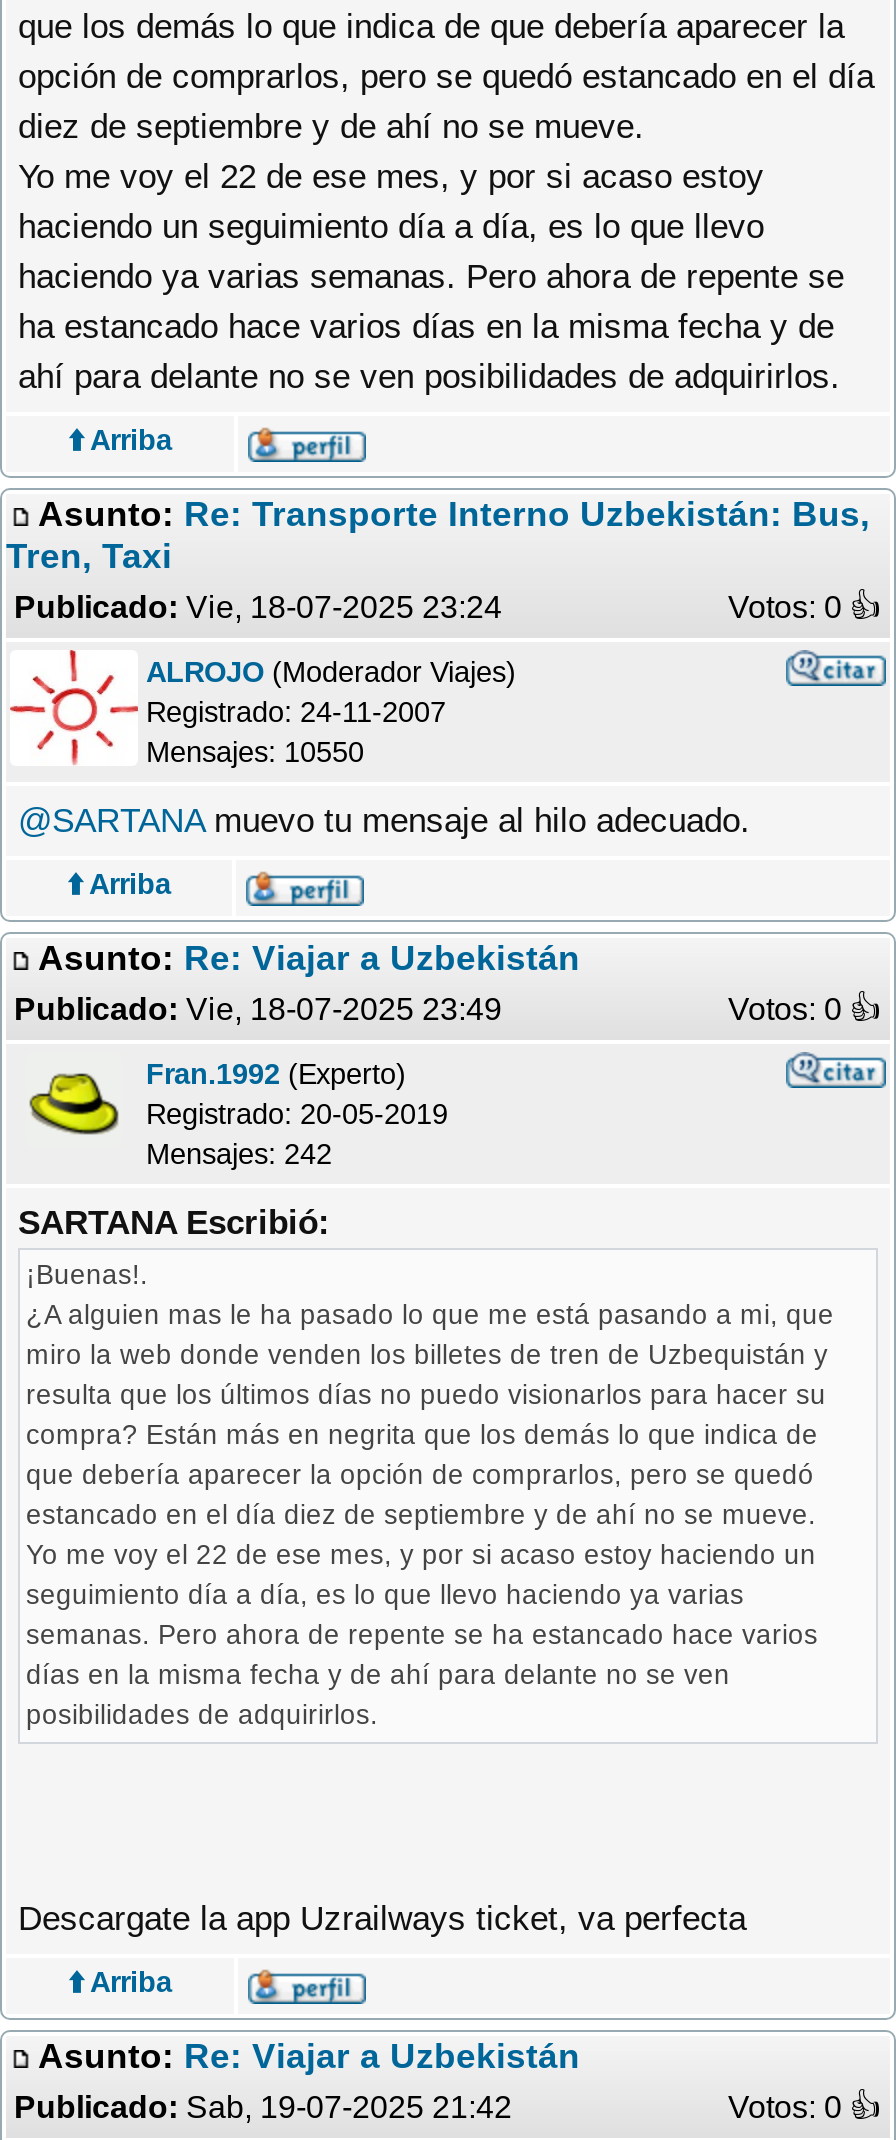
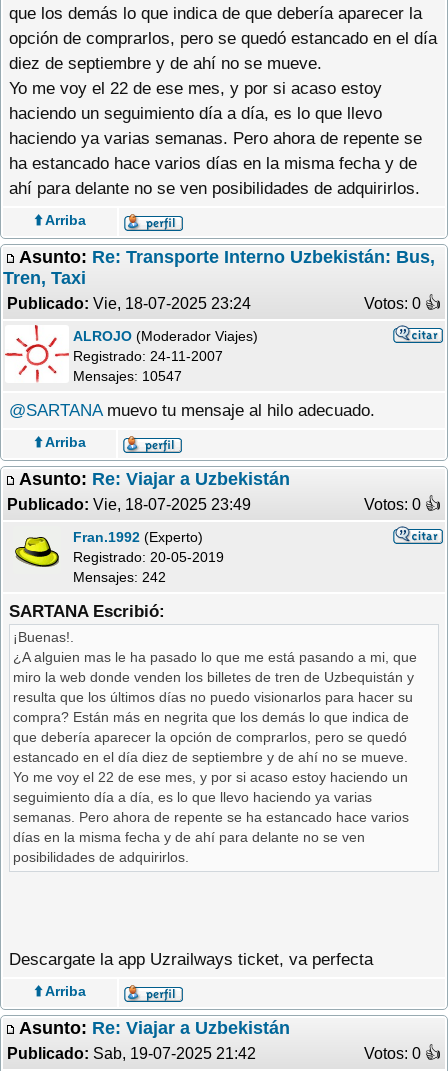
- Mensajes: 10550
+ Mensajes: 10547
